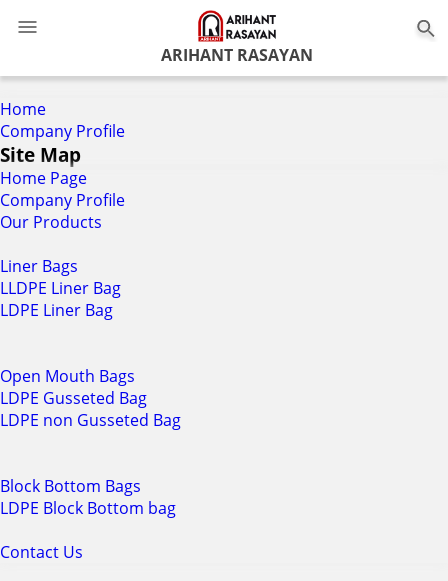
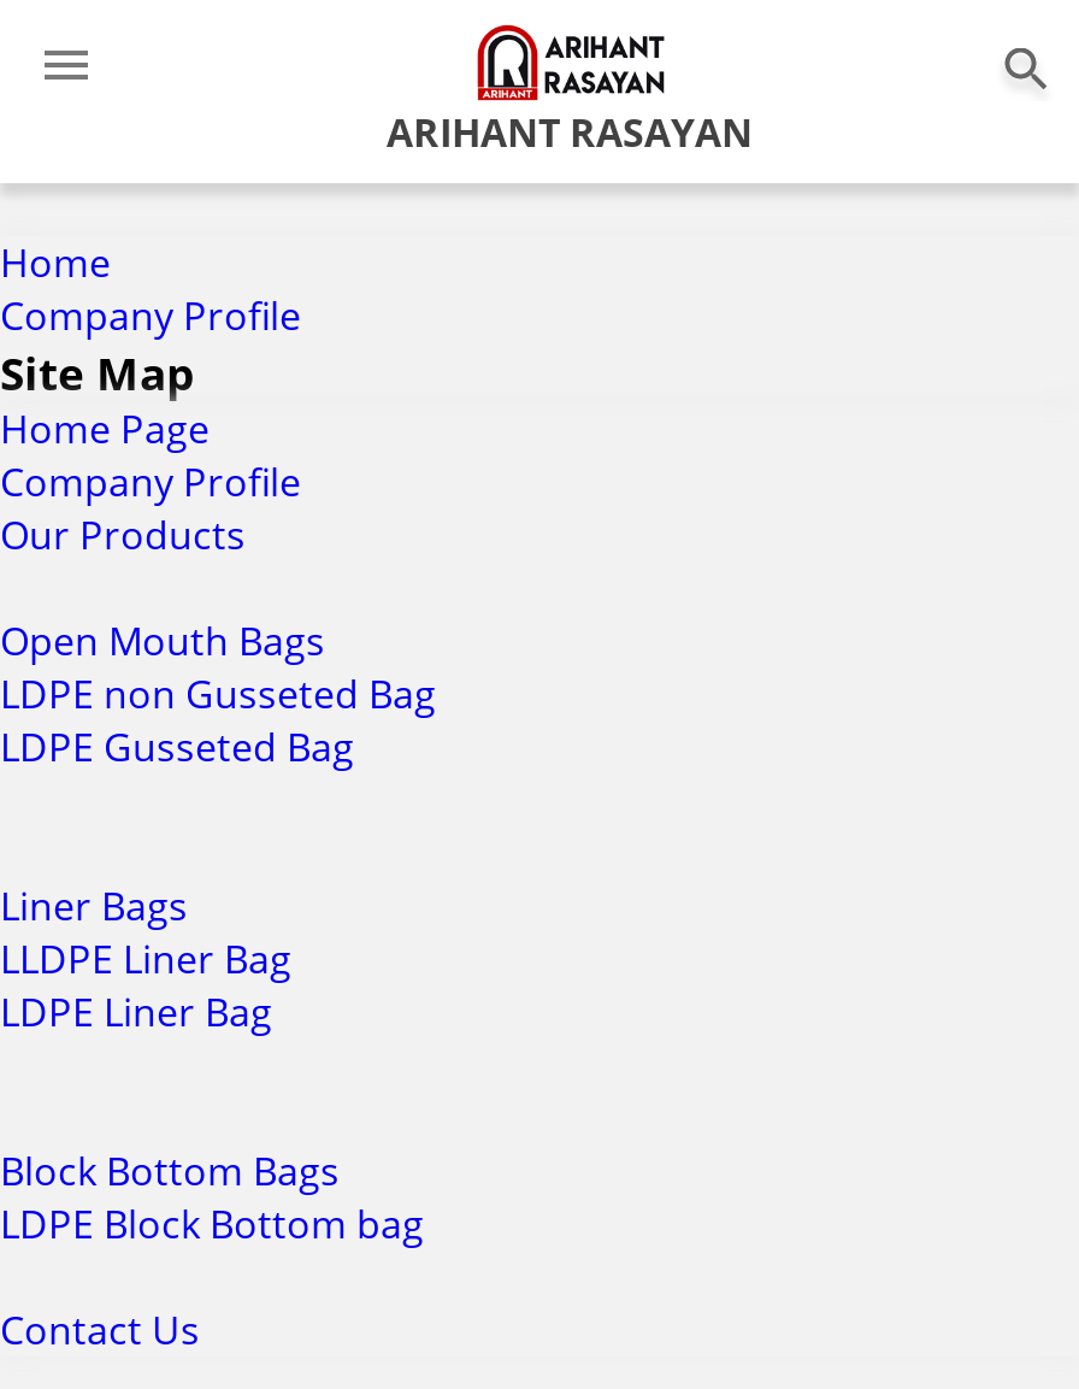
moved down: Liner Bags | LLDPE Liner Bag | LDPE Liner Bag

moved up: Open Mouth Bags | LDPE Gusseted Bag | LDPE non Gusseted Bag
